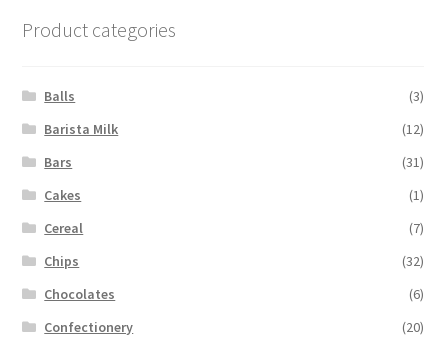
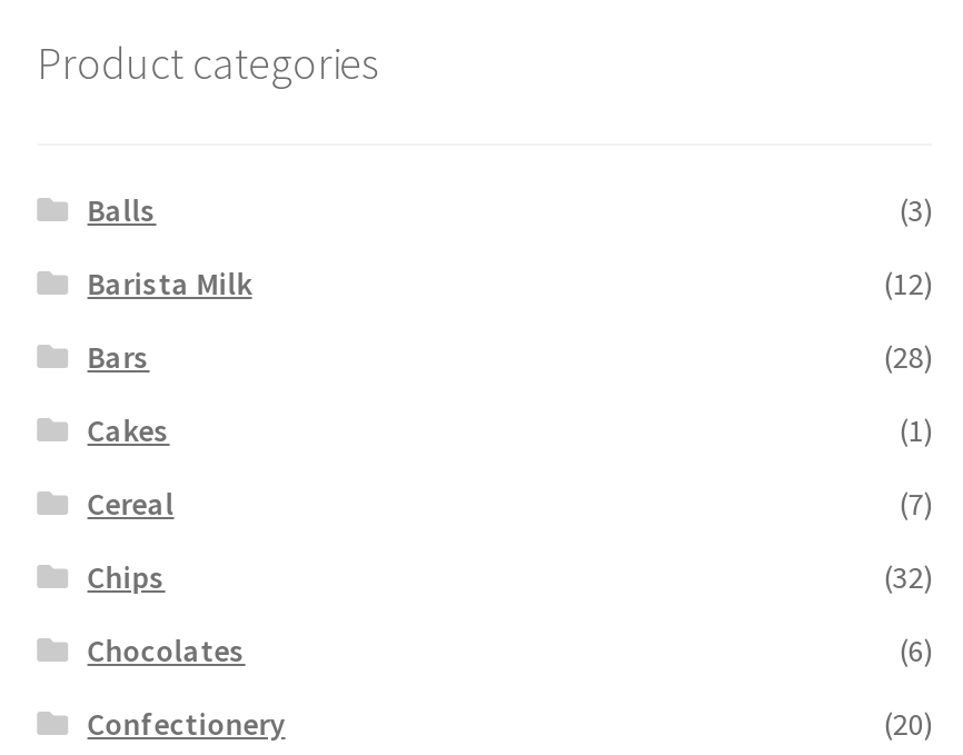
- (31)
+ (28)
